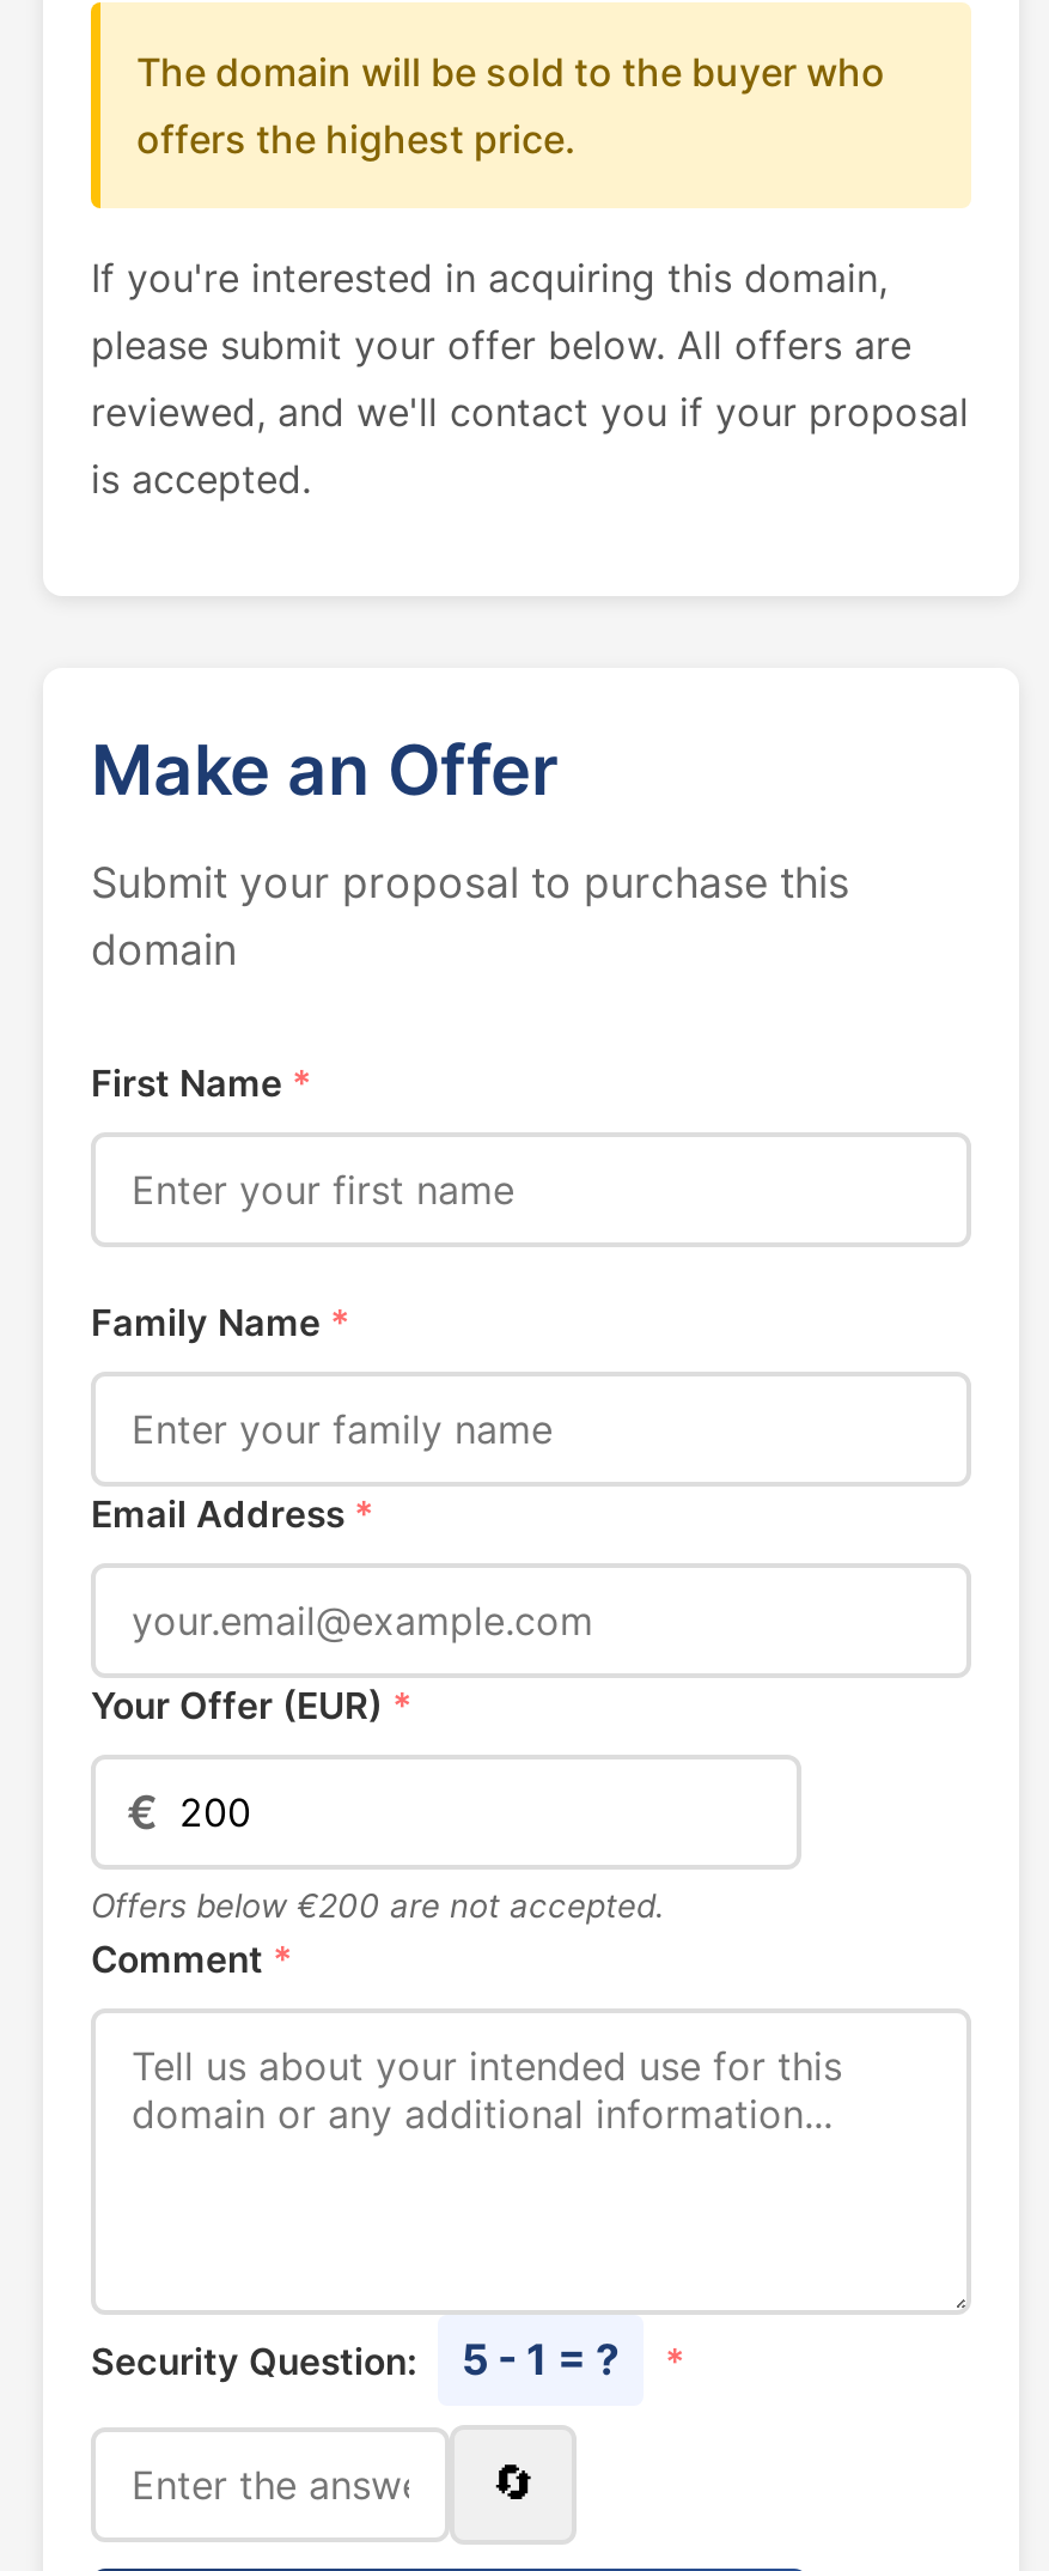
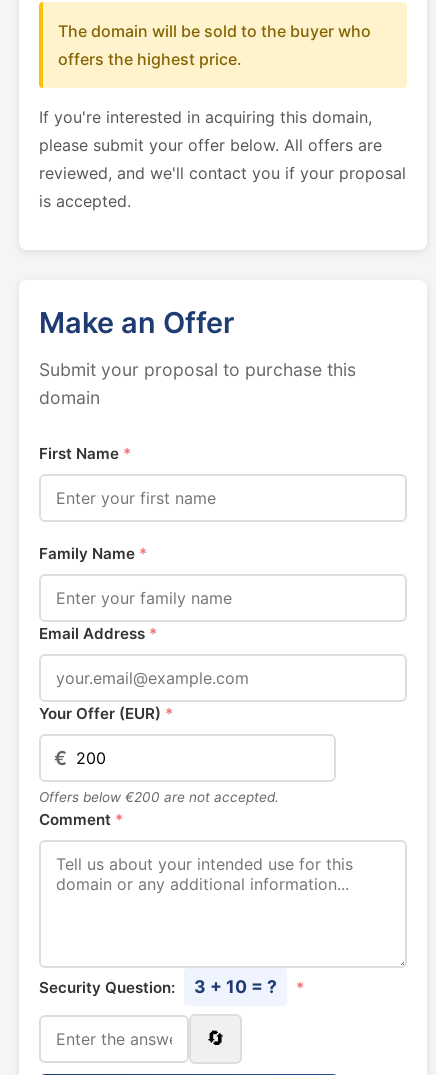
- 5 - 1 = ?
+ 3 + 10 = ?
